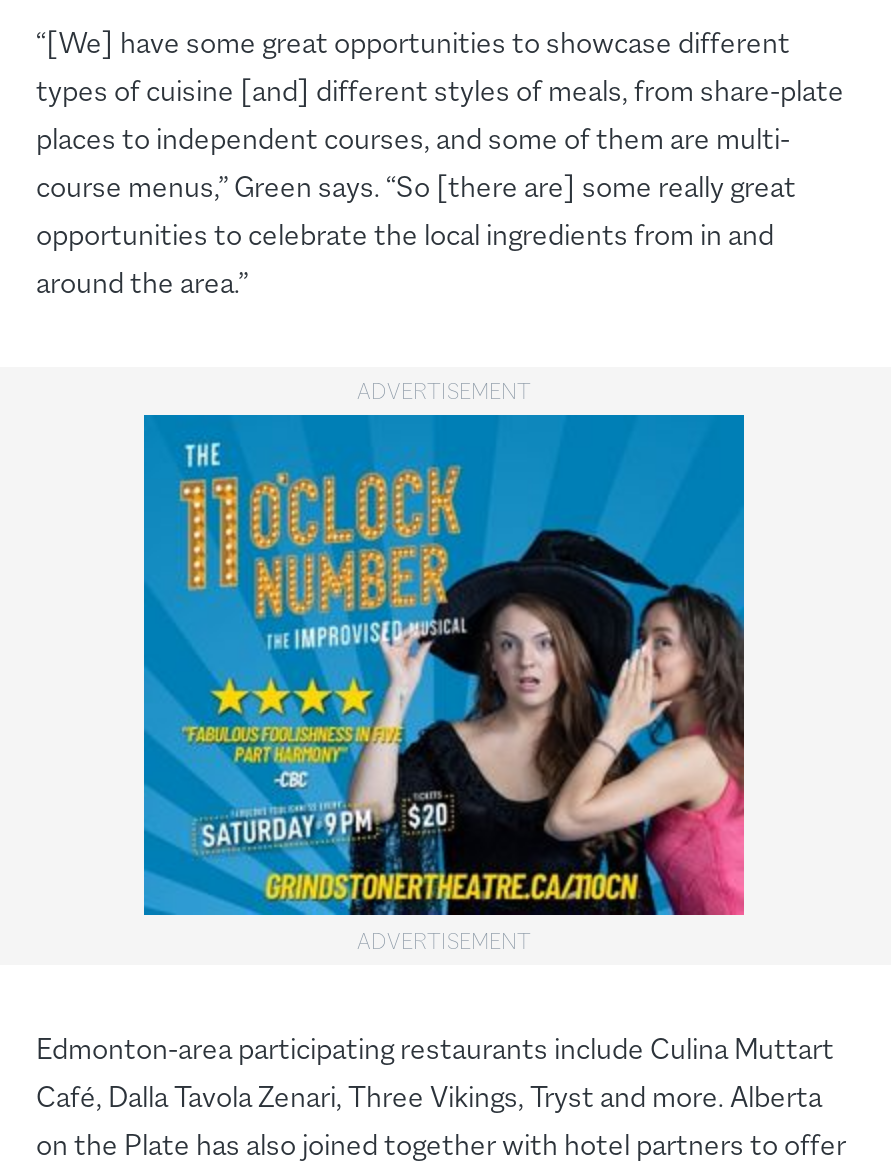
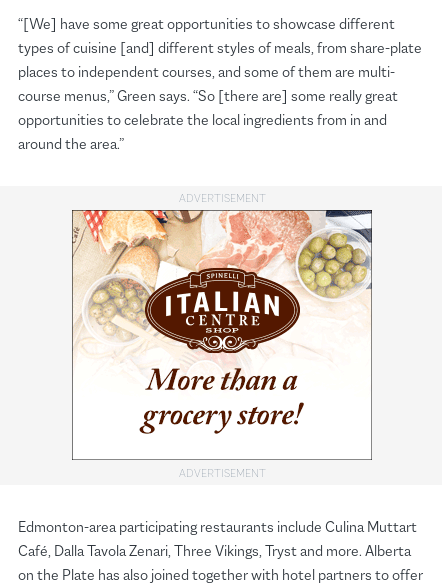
- [image]
+ [image]
